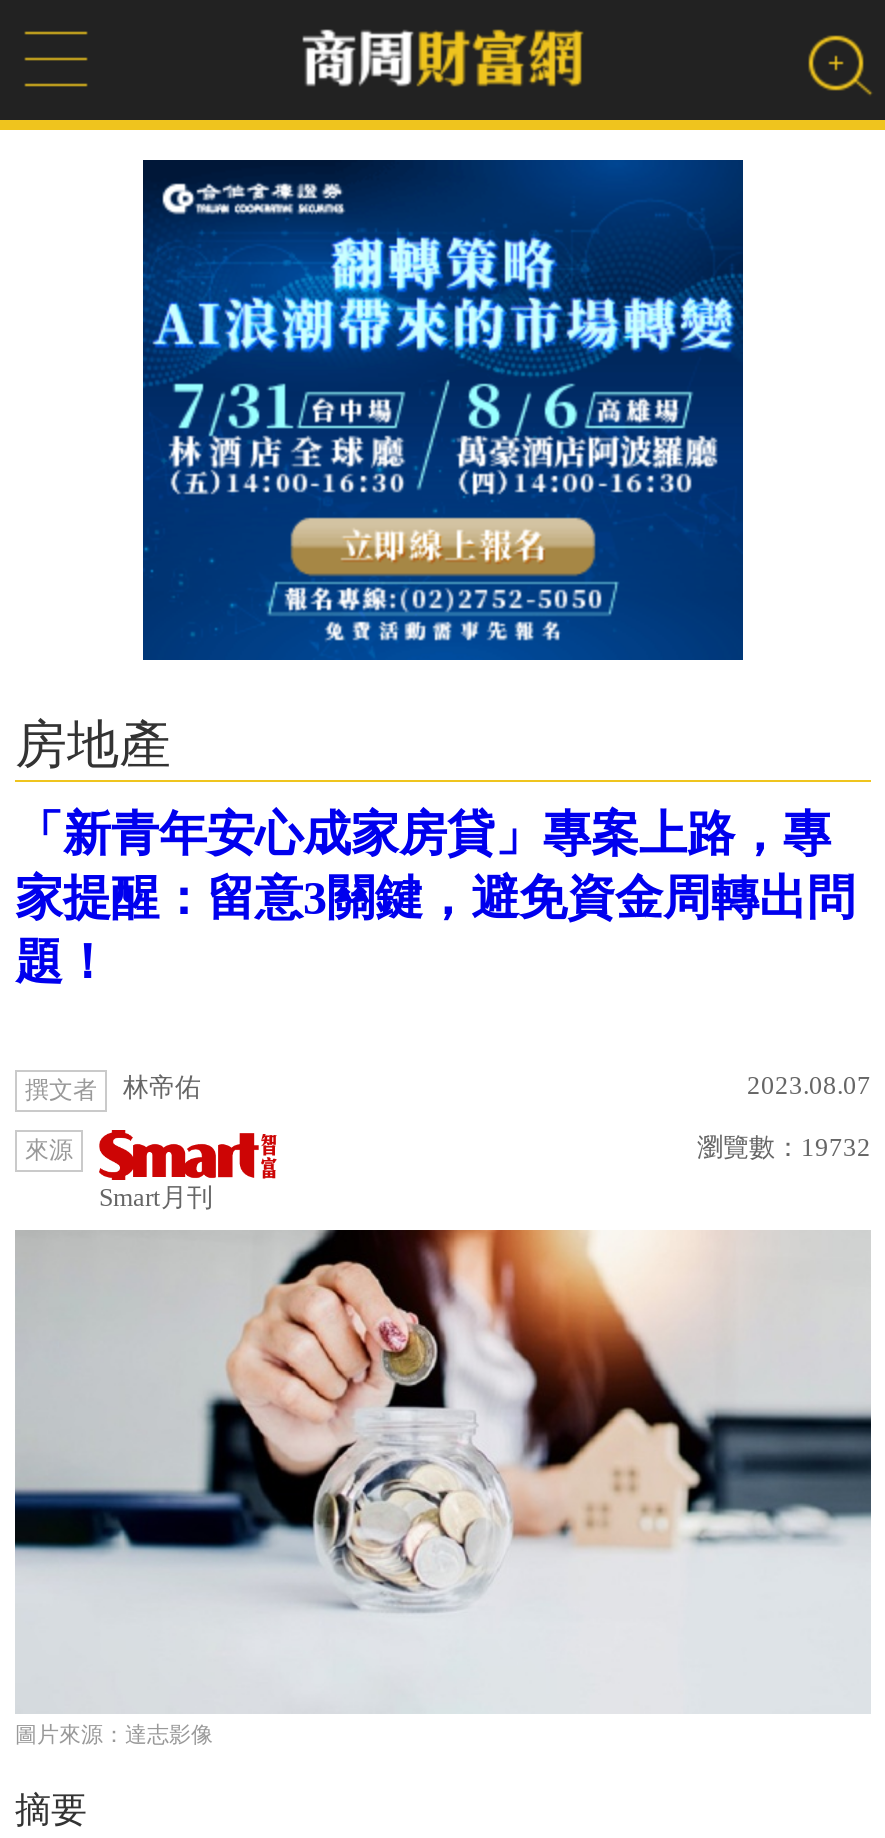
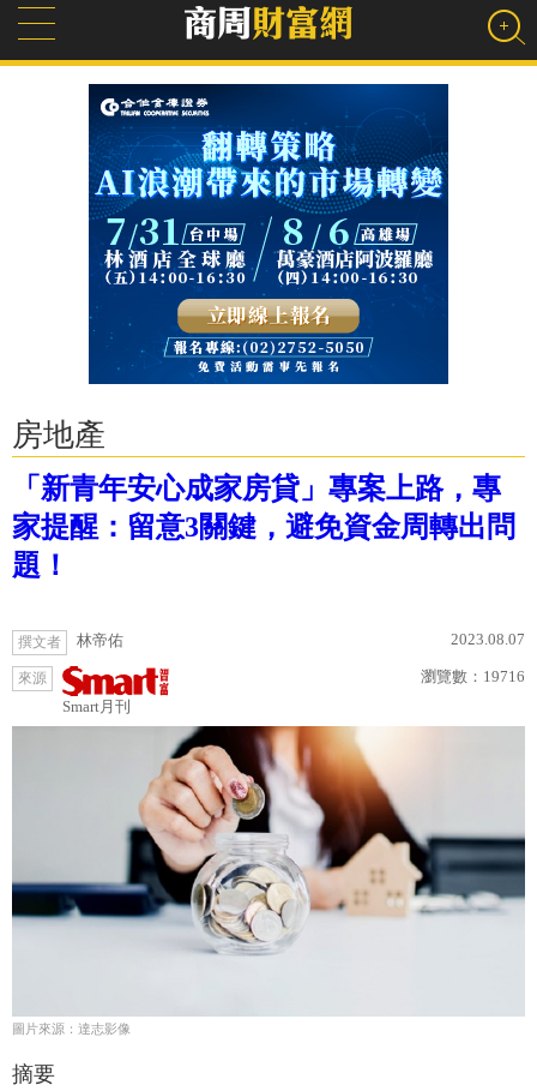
- 瀏覽數：19732
+ 瀏覽數：19716
